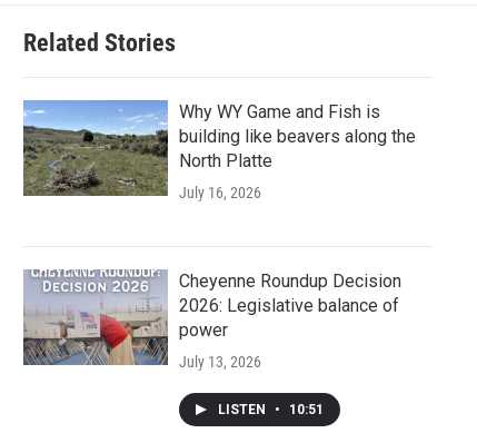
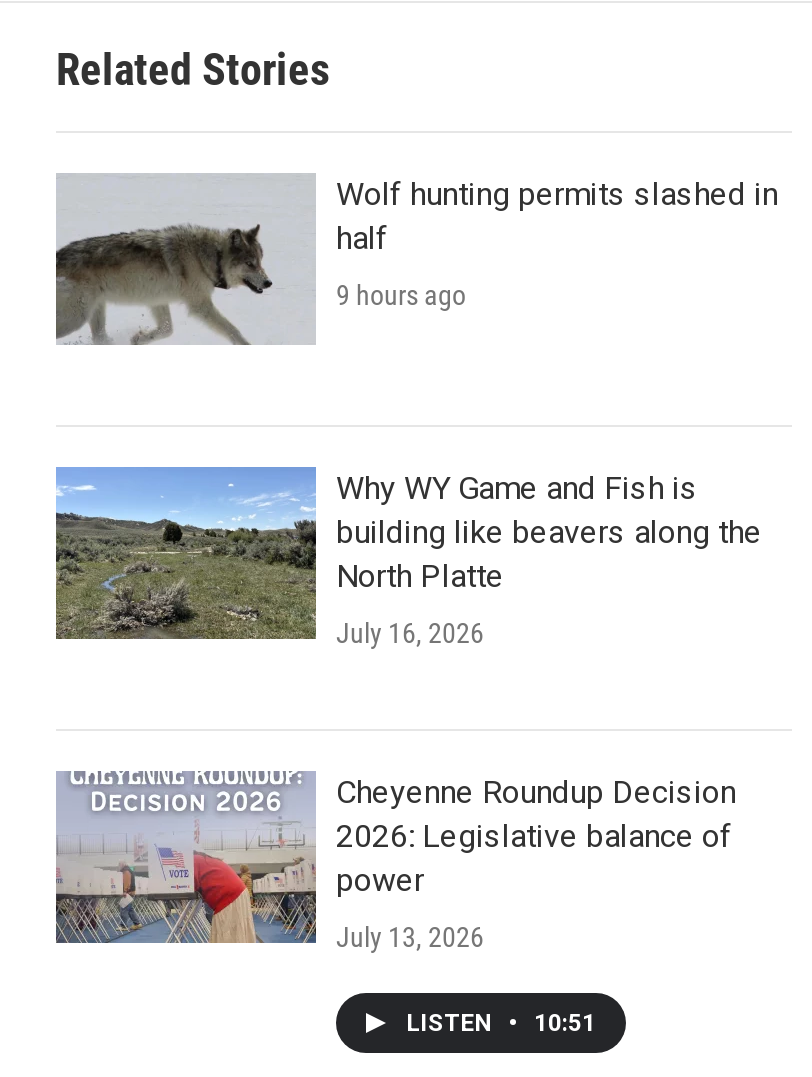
+ [image]
+ Wolf hunting permits slashed in
+ half
+ 9 hours ago
